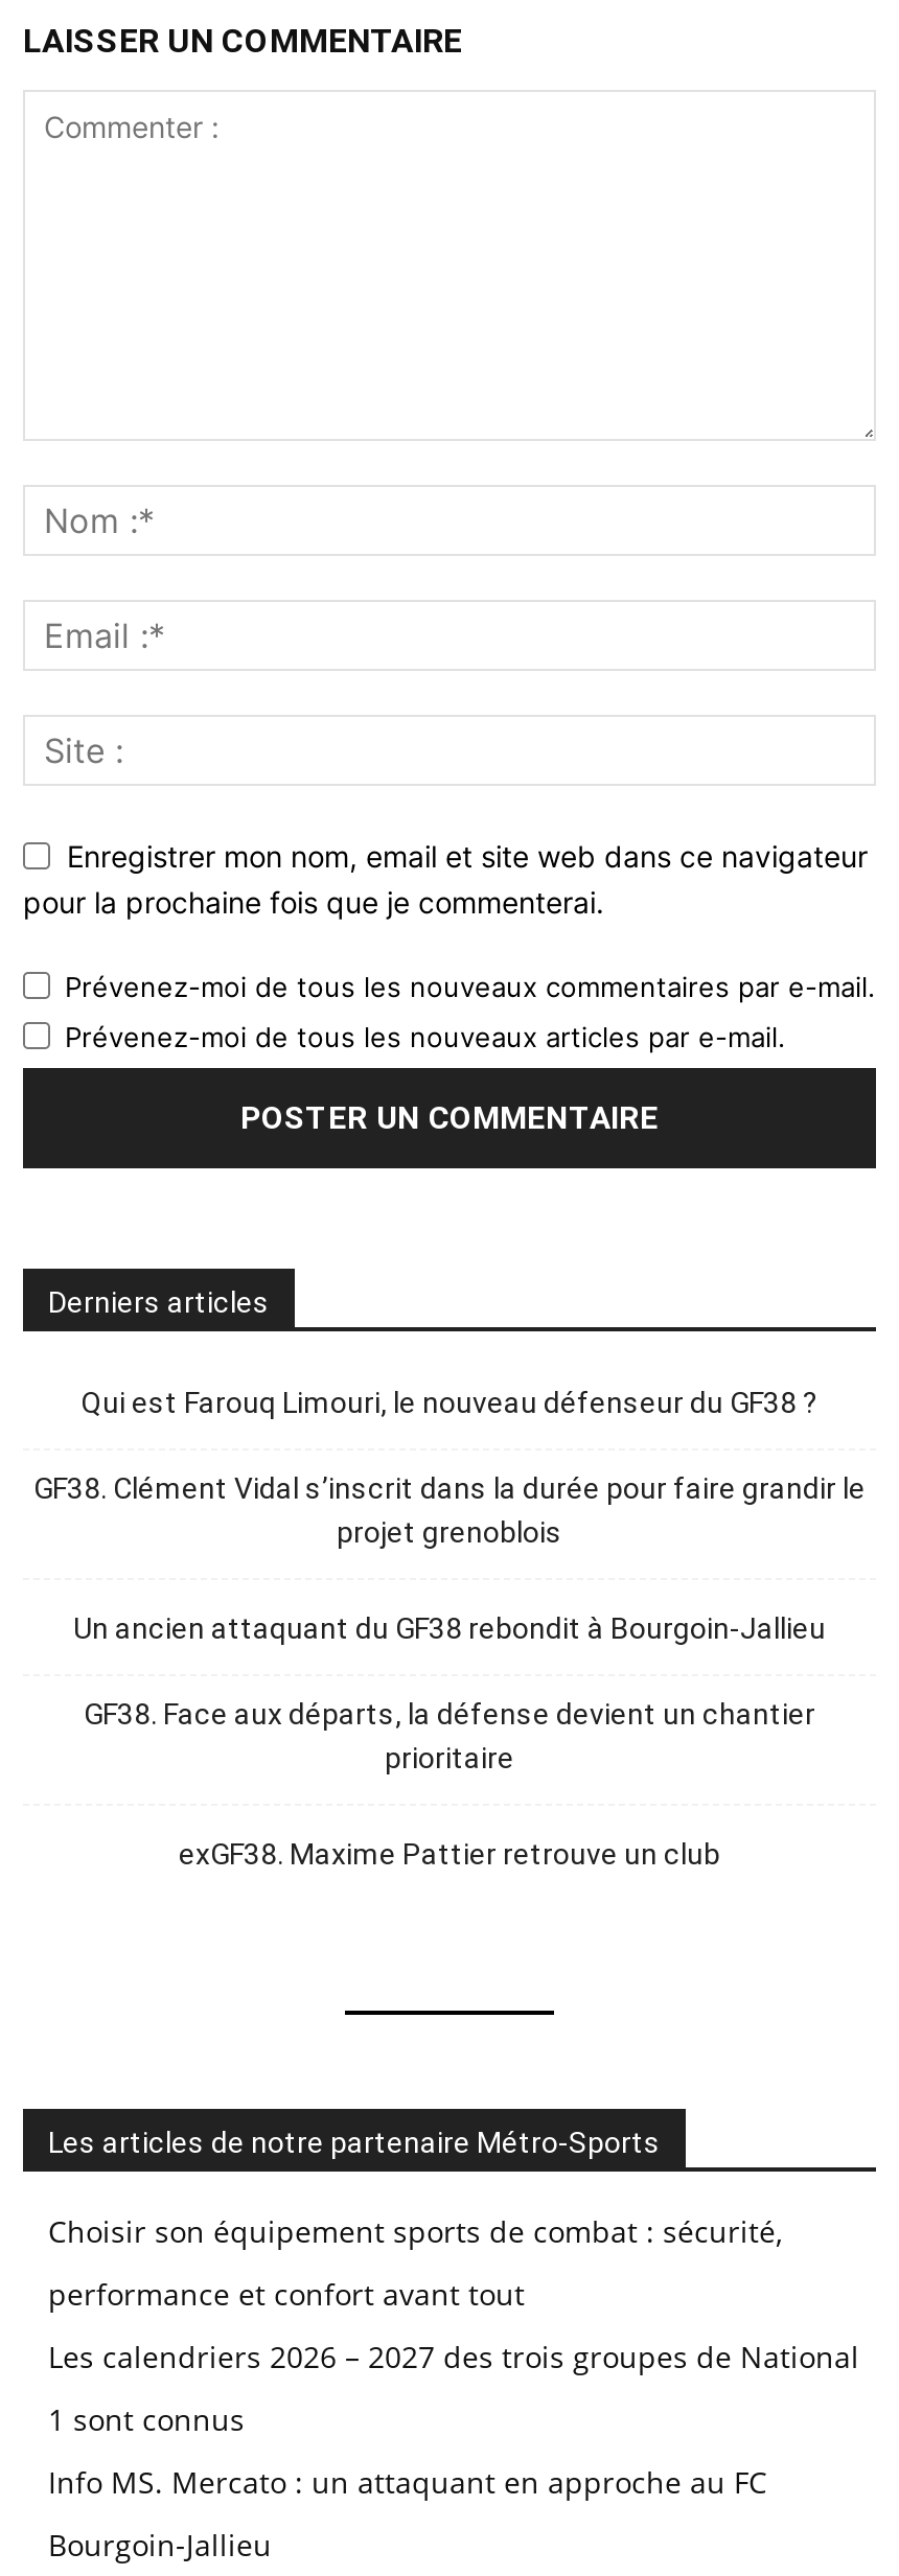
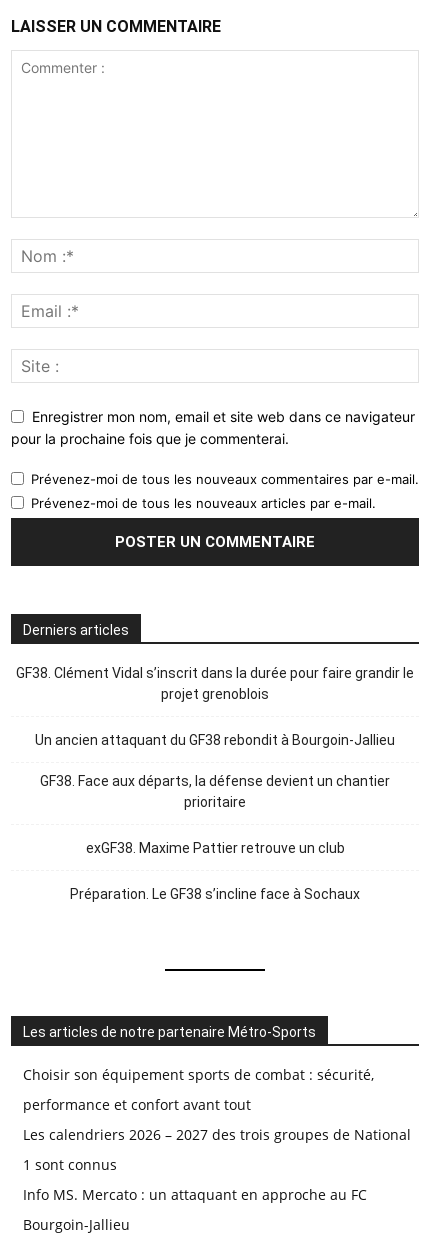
- Qui est Farouq Limouri, le nouveau défenseur du GF38 ?

moved up: GF38. Clément Vidal s’inscrit dans la durée pour faire grandir le | projet grenoblois | Un ancien attaquant du GF38 rebondit à Bourgoin-Jallieu | GF38. Face aux départs, la défense devient un chantier | prioritaire | exGF38. Maxime Pattier retrouve un club

+ Préparation. Le GF38 s’incline face à Sochaux
